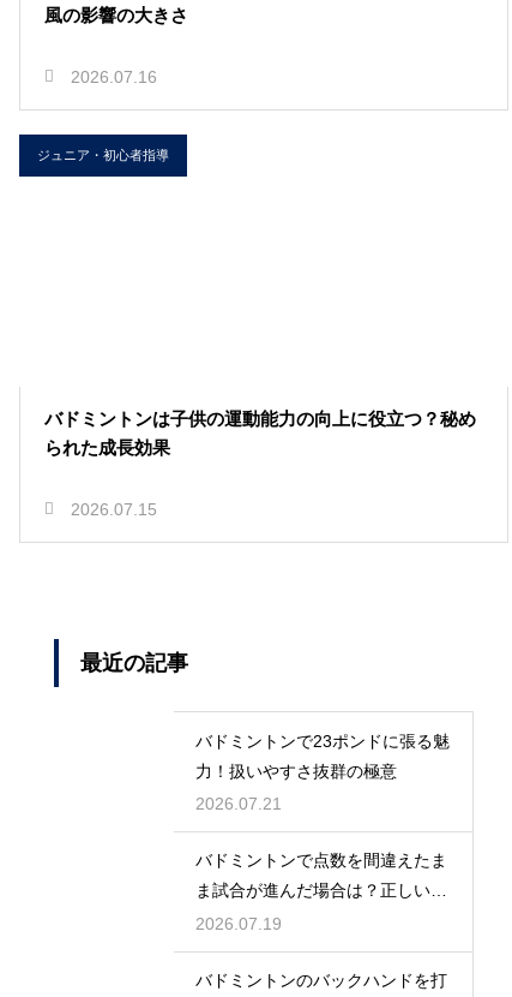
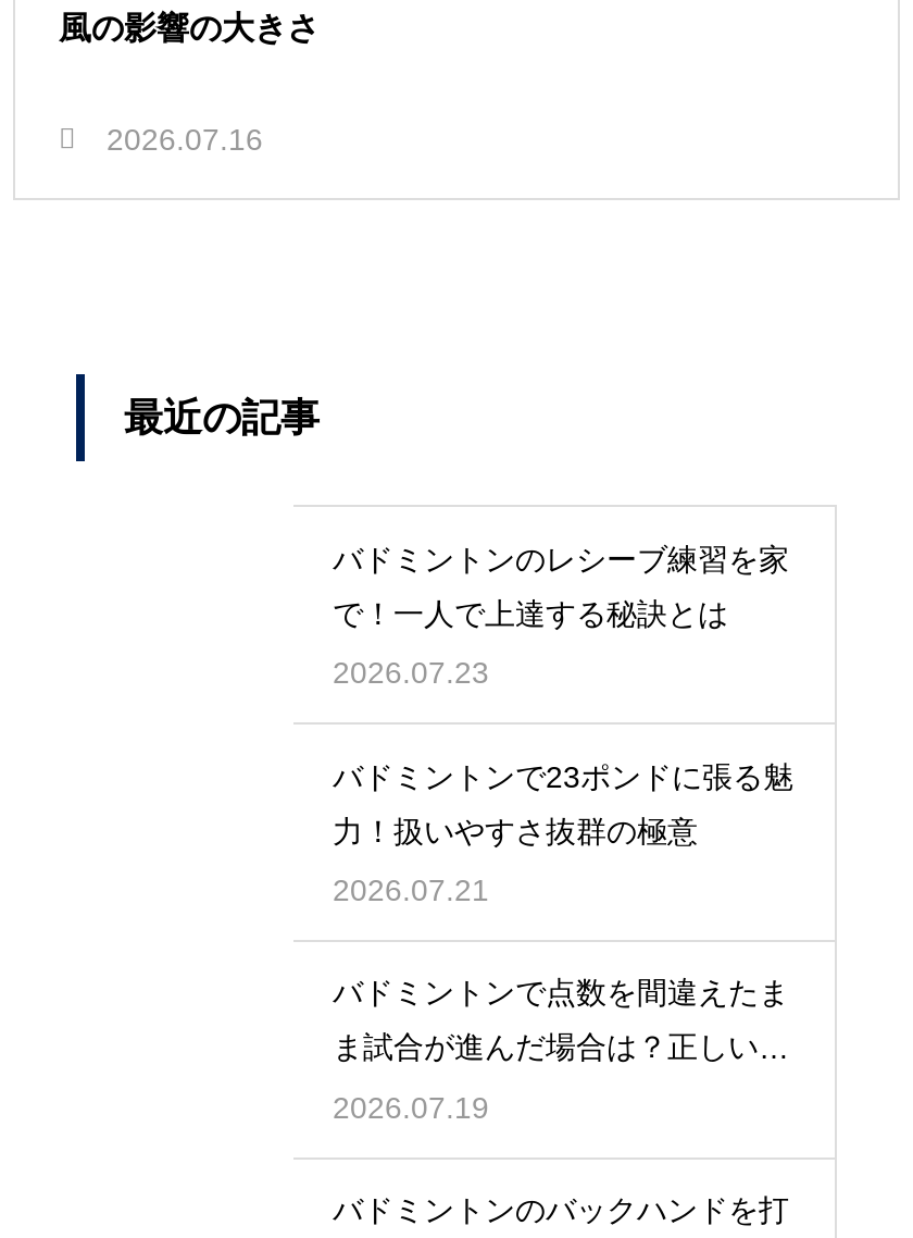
- ジュニア・初心者指導

- バドミントンは子供の運動能力の向上に役立つ？秘め
- られた成長効果
- 2026.07.15

moved up: 最近の記事

+ バドミントンのレシーブ練習を家
+ で！一人で上達する秘訣とは
+ 2026.07.23
